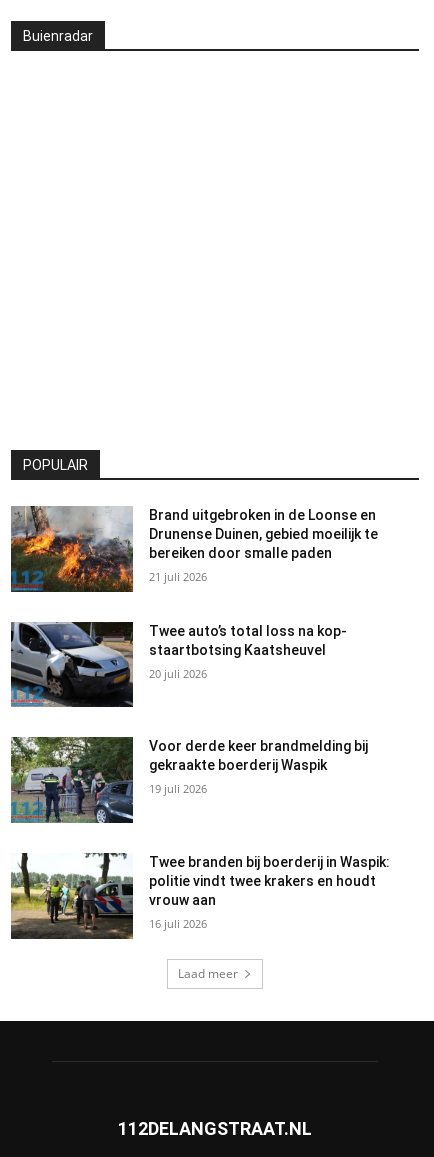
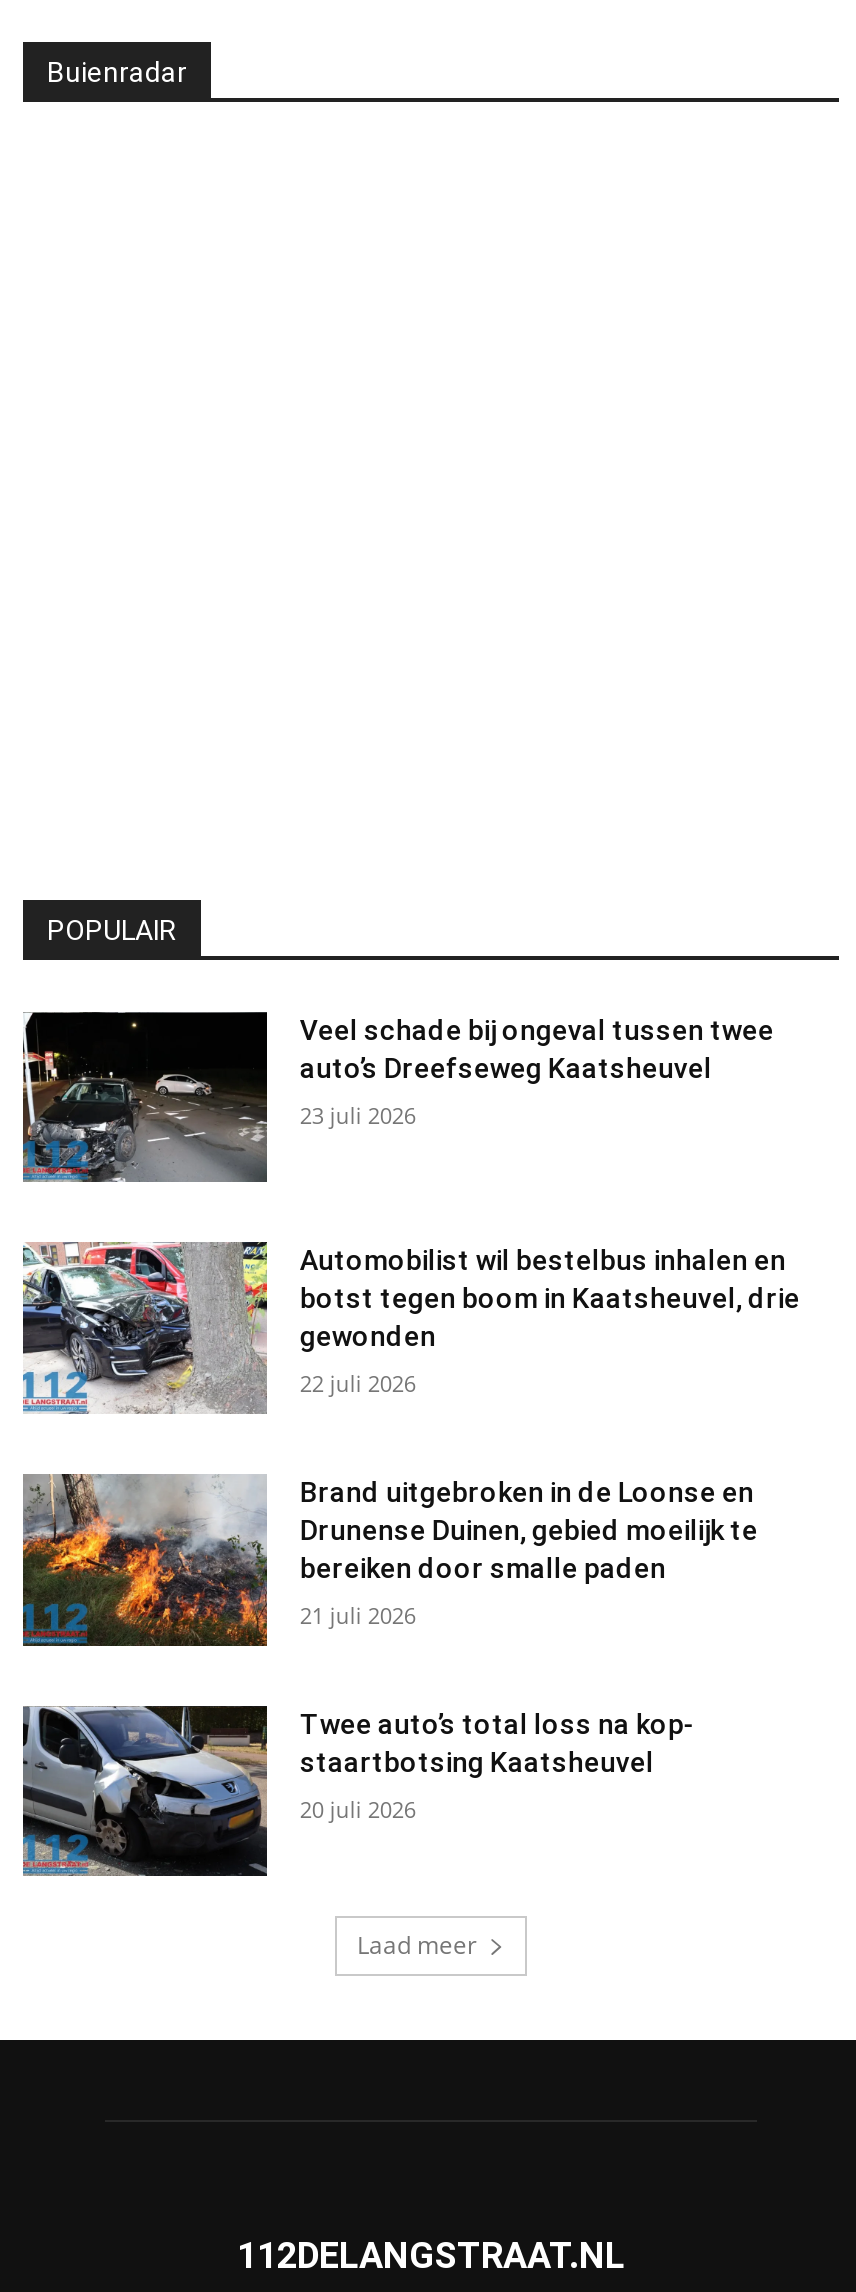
+ [image]
+ Veel schade bij ongeval tussen twee
+ auto’s Dreefseweg Kaatsheuvel
+ 23 juli 2026

+ [image]
+ Automobilist wil bestelbus inhalen en
+ botst tegen boom in Kaatsheuvel, drie
+ gewonden
+ 22 juli 2026

moved down: [image] | Brand uitgebroken in de Loonse en | Drunense Duinen, gebied moeilijk te | bereiken door smalle paden | 21 juli 2026 | Twee auto’s total loss na kop- | staartbotsing Kaatsheuvel | 20 juli 2026

- [image]
- Voor derde keer brandmelding bij
- gekraakte boerderij Waspik
- 19 juli 2026

- [image]
- Twee branden bij boerderij in Waspik:
- politie vindt twee krakers en houdt
- vrouw aan
- 16 juli 2026
